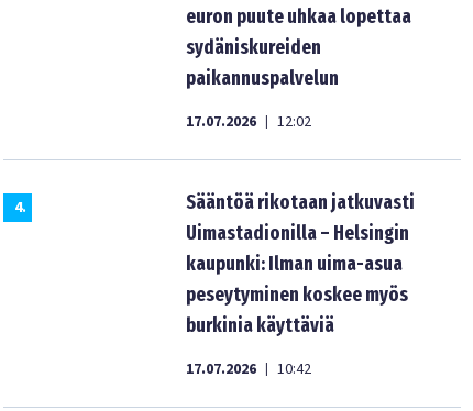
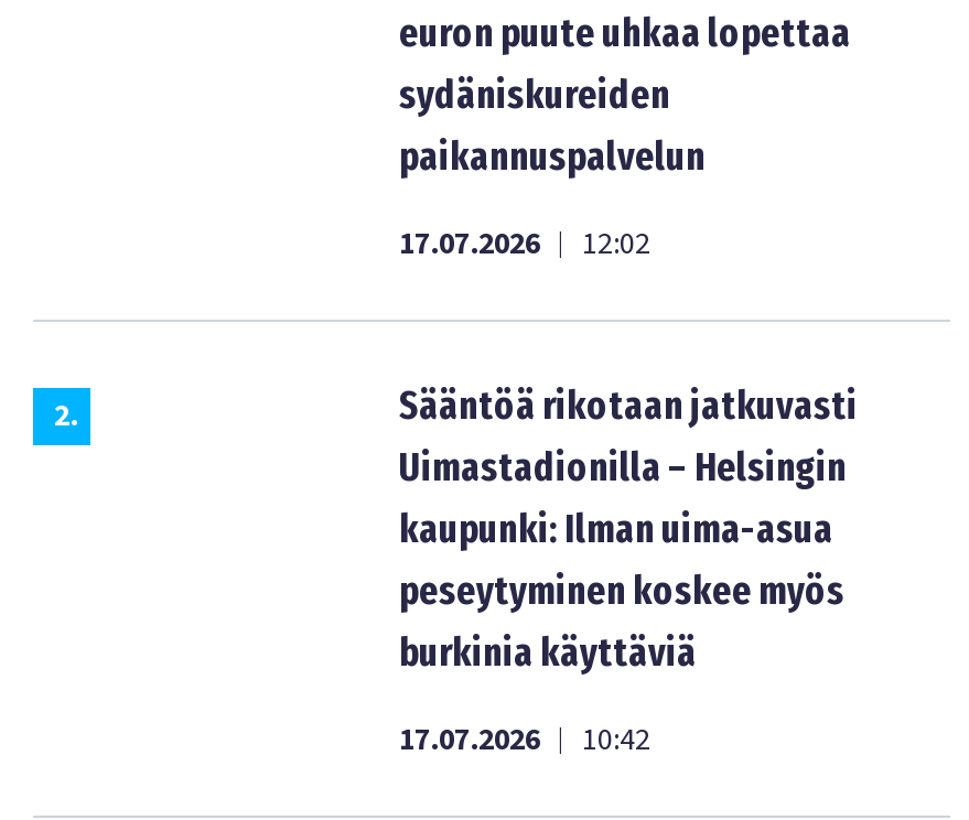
- 4.
+ 2.
